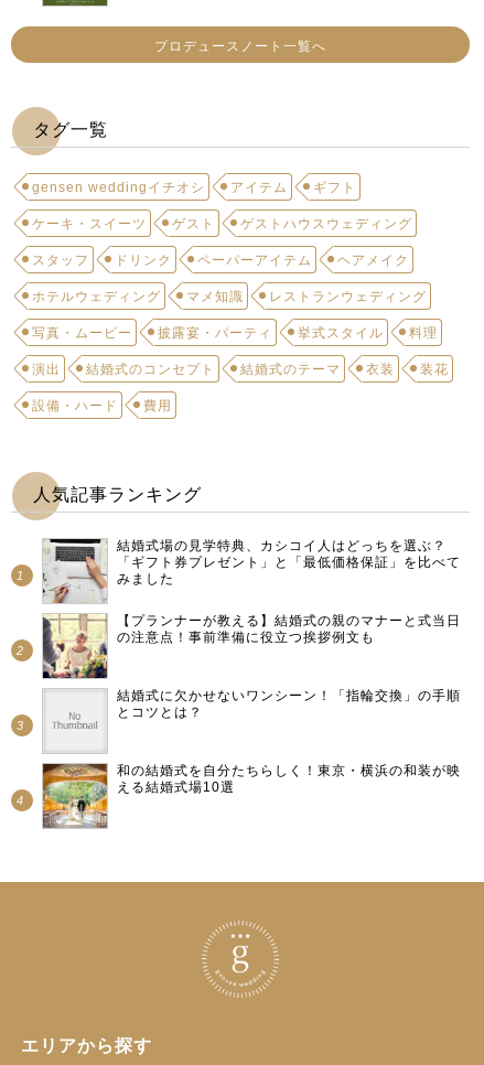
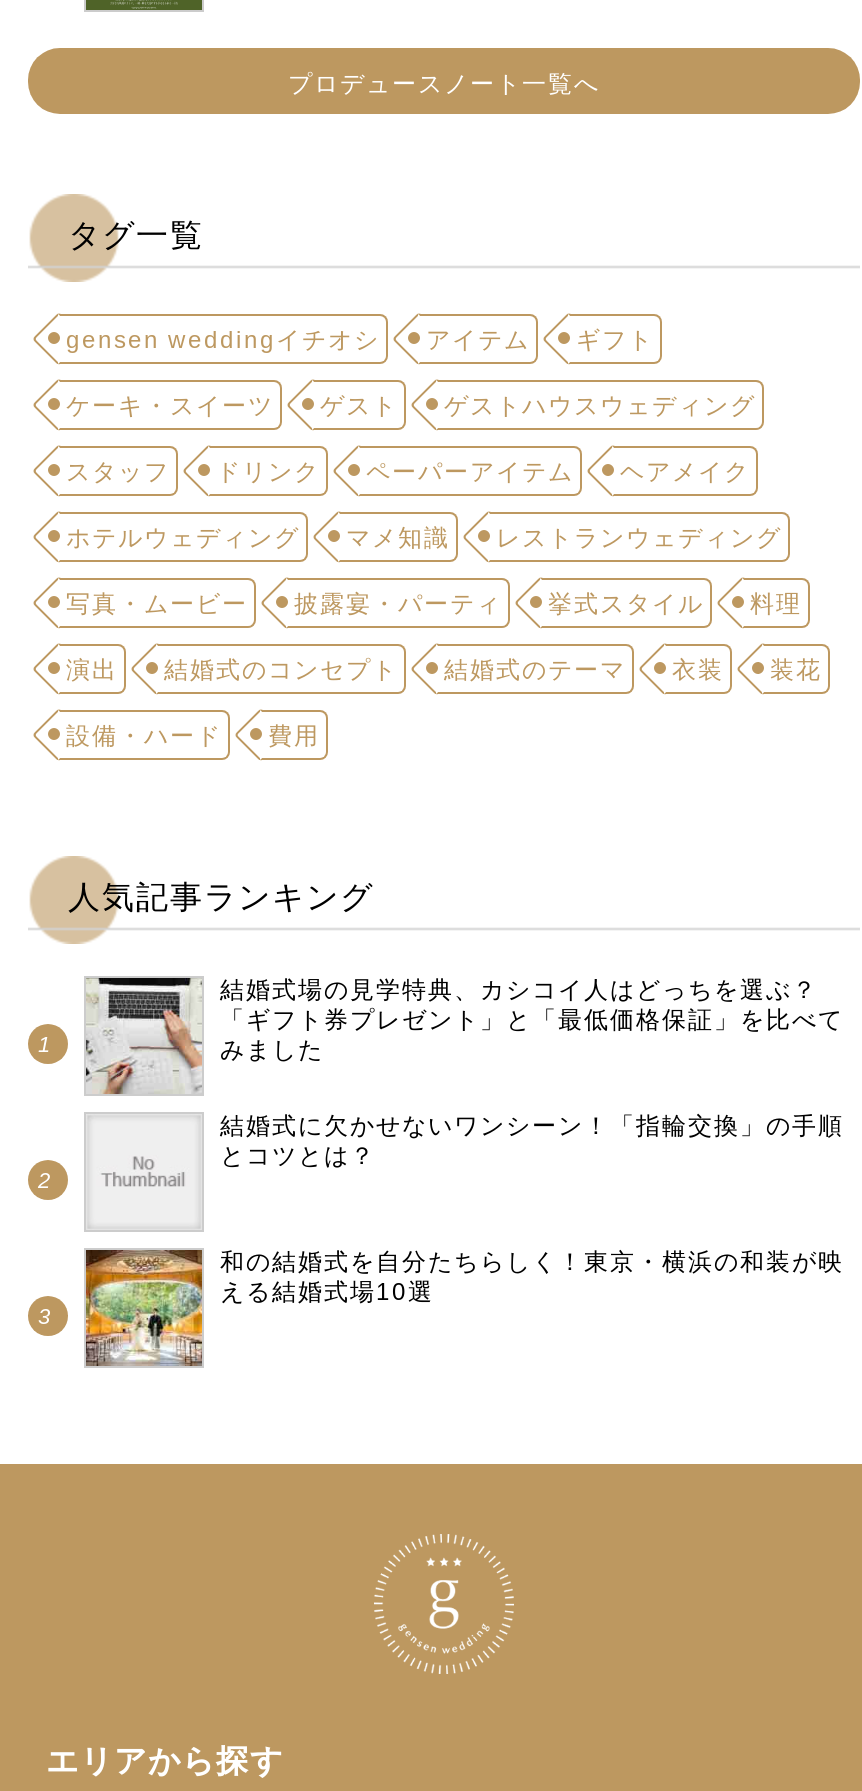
- [image]
- 【プランナーが教える】結婚式の親のマナーと式当日
- の注意点！事前準備に役立つ挨拶例文も
